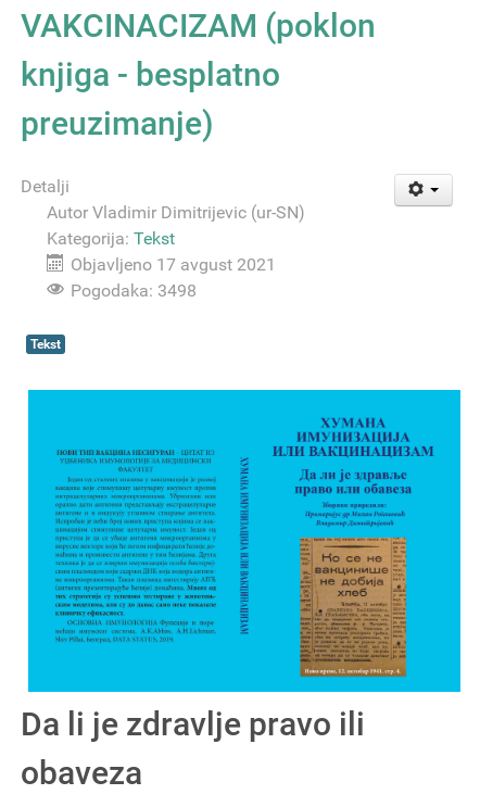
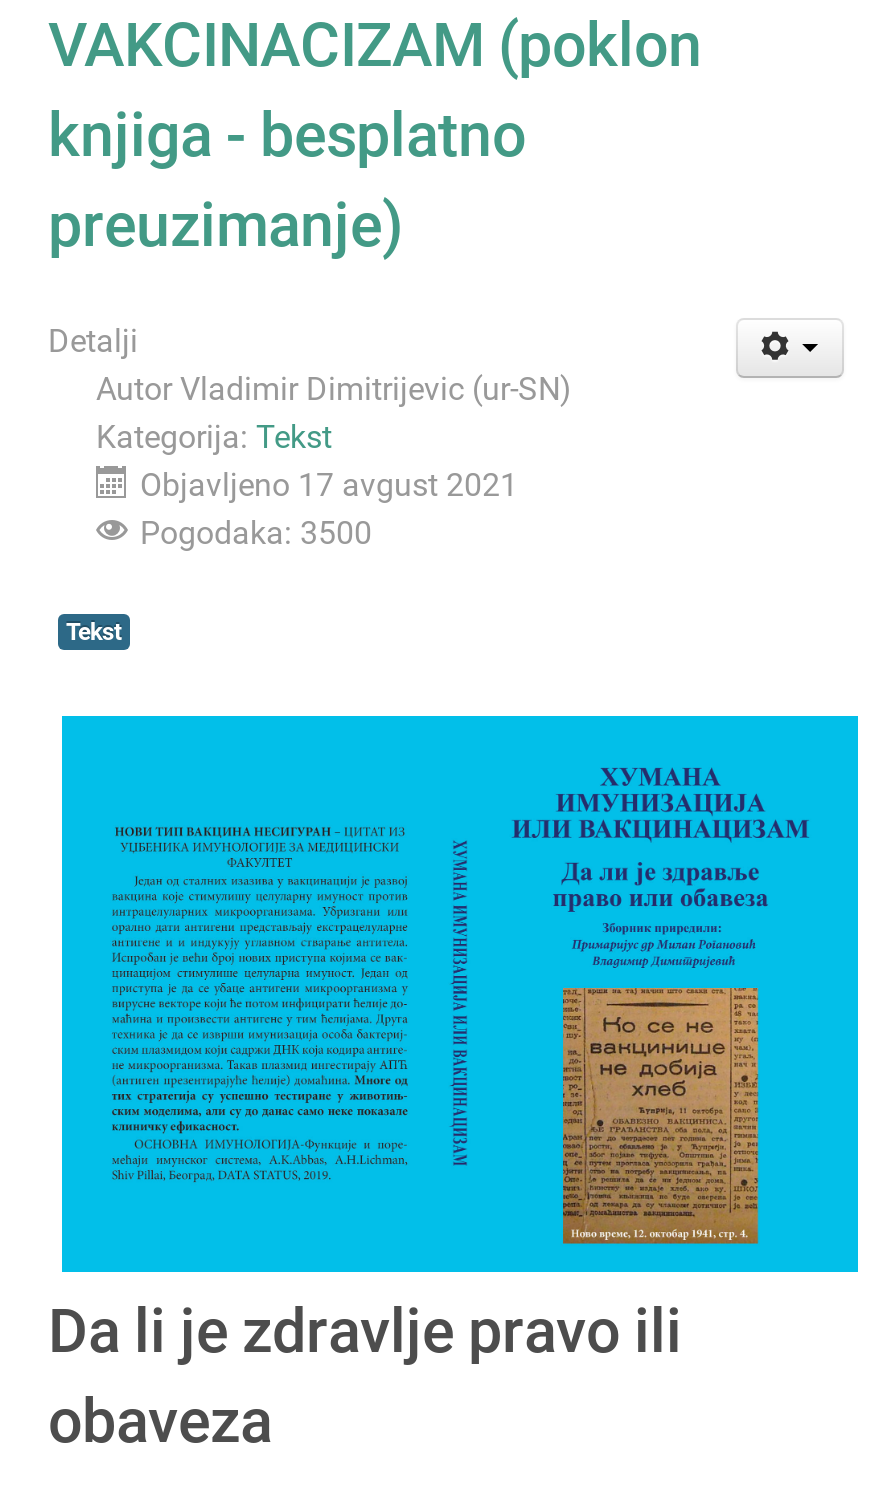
- Pogodaka: 3498
+ Pogodaka: 3500
